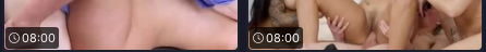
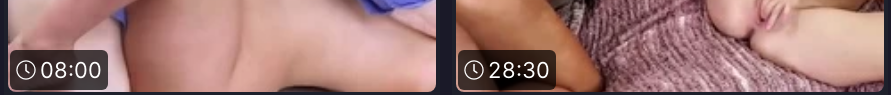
- 08:00
+ 28:30
